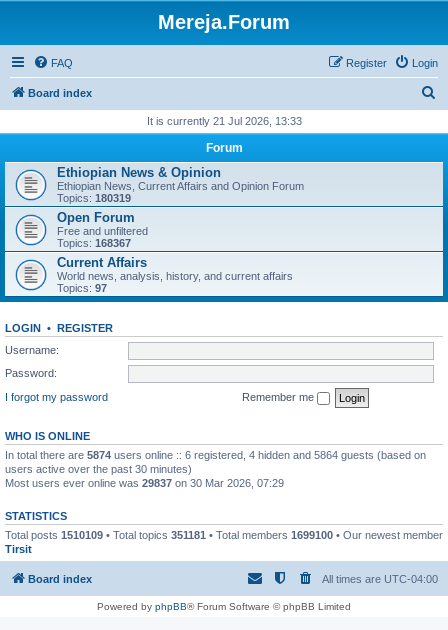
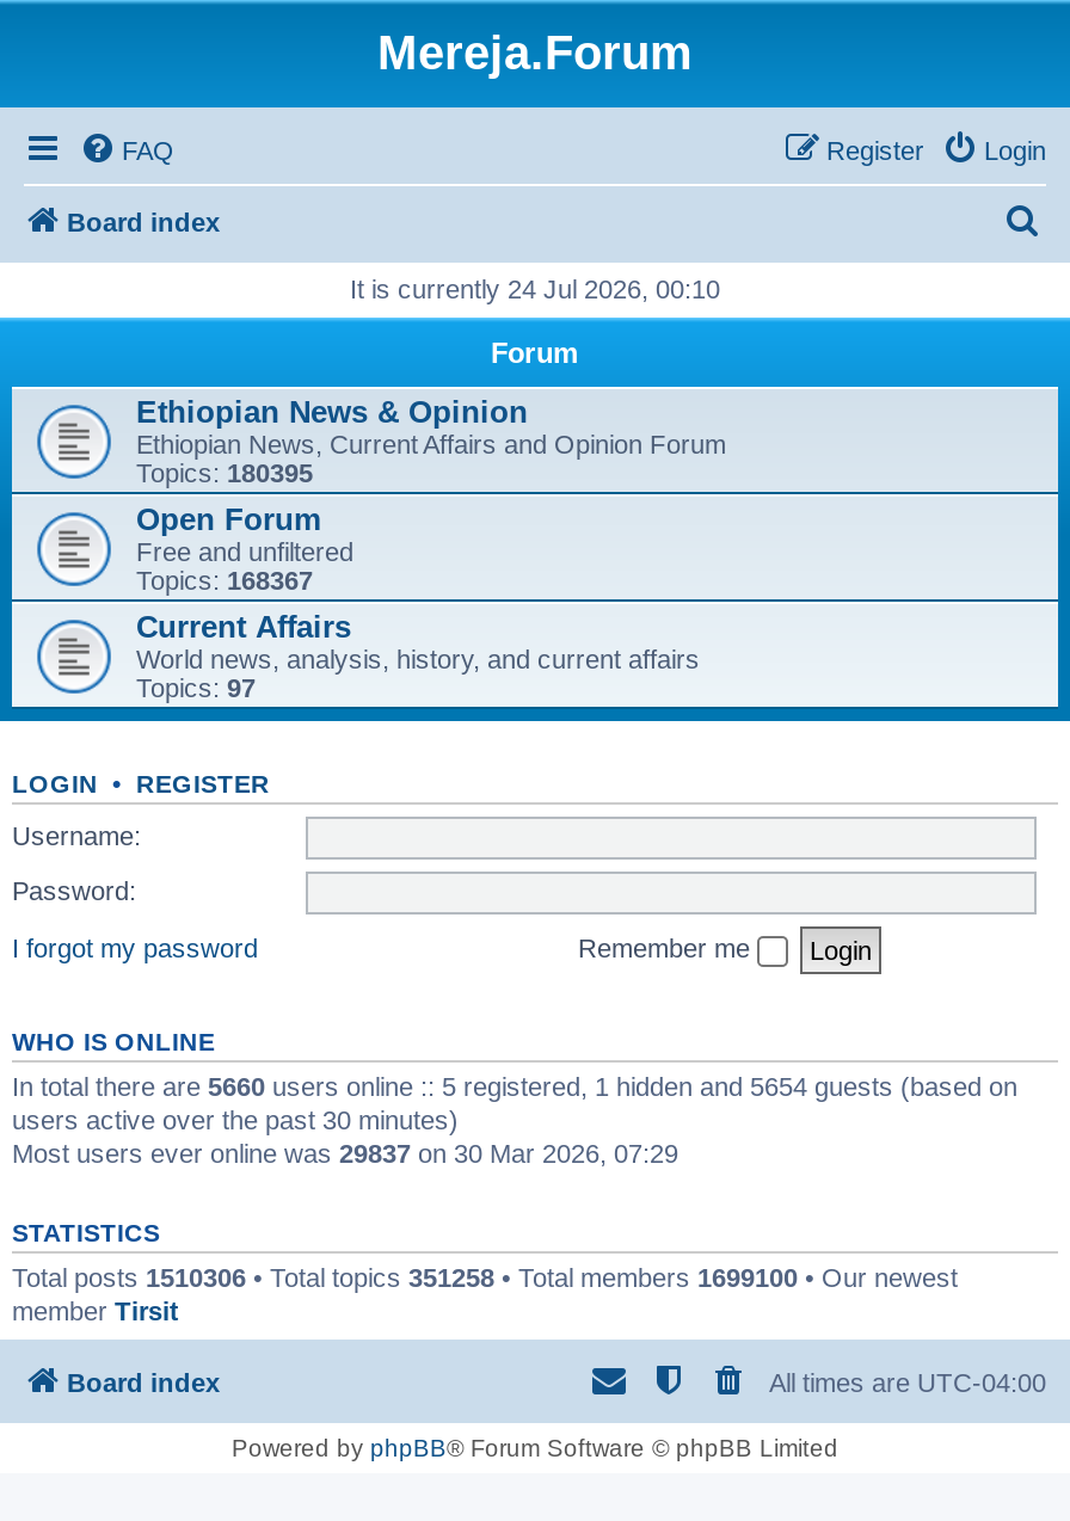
- It is currently 21 Jul 2026, 13:33
+ It is currently 24 Jul 2026, 00:10

- Topics: 180319
+ Topics: 180395

- In total there are 5874 users online :: 6 registered, 4 hidden and 5864 guests (based on
+ In total there are 5660 users online :: 5 registered, 1 hidden and 5654 guests (based on

- Total posts 1510109 • Total topics 351181 • Total members 1699100 • Our newest member
- Tirsit
+ Total posts 1510306 • Total topics 351258 • Total members 1699100 • Our newest
+ member Tirsit
